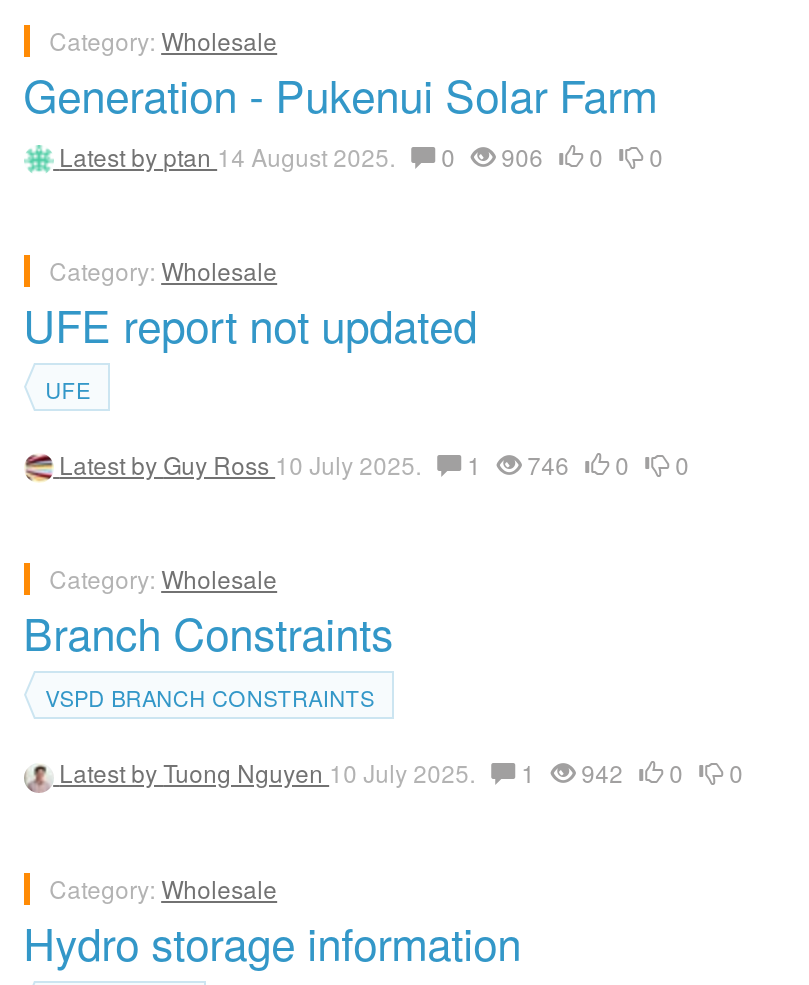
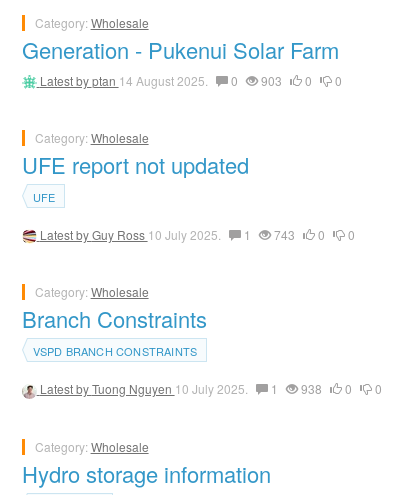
- Latest by ptan 14 August 2025. 0 906 0 0
+ Latest by ptan 14 August 2025. 0 903 0 0

- Latest by Guy Ross 10 July 2025. 1 746 0 0
+ Latest by Guy Ross 10 July 2025. 1 743 0 0

- Latest by Tuong Nguyen 10 July 2025. 1 942 0 0
+ Latest by Tuong Nguyen 10 July 2025. 1 938 0 0
